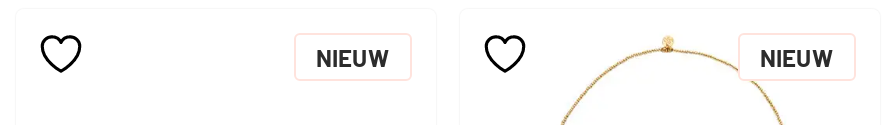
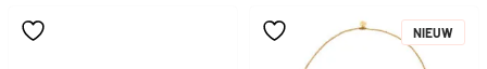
- NIEUW
